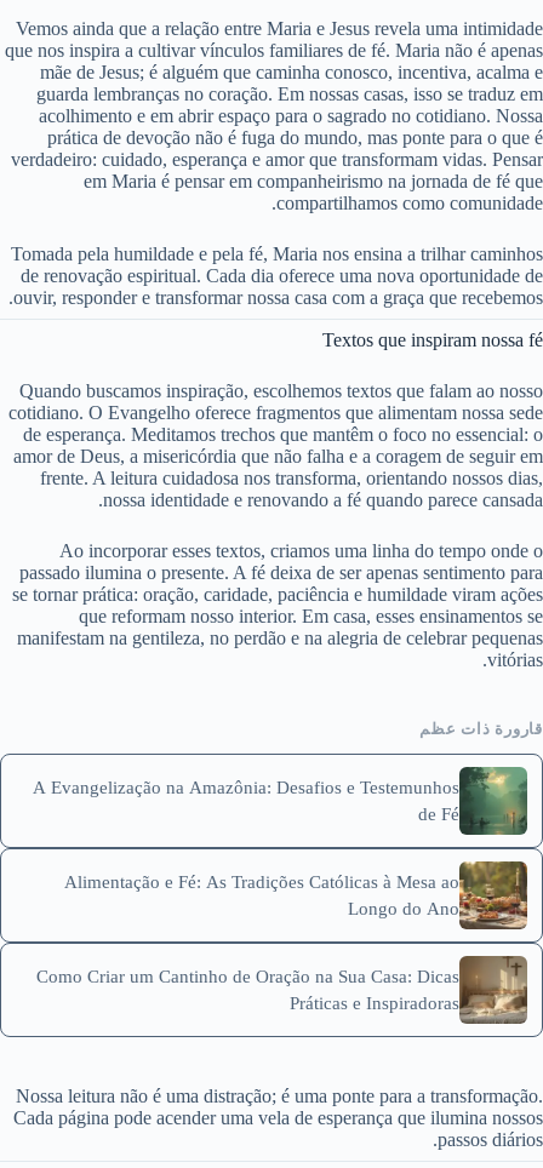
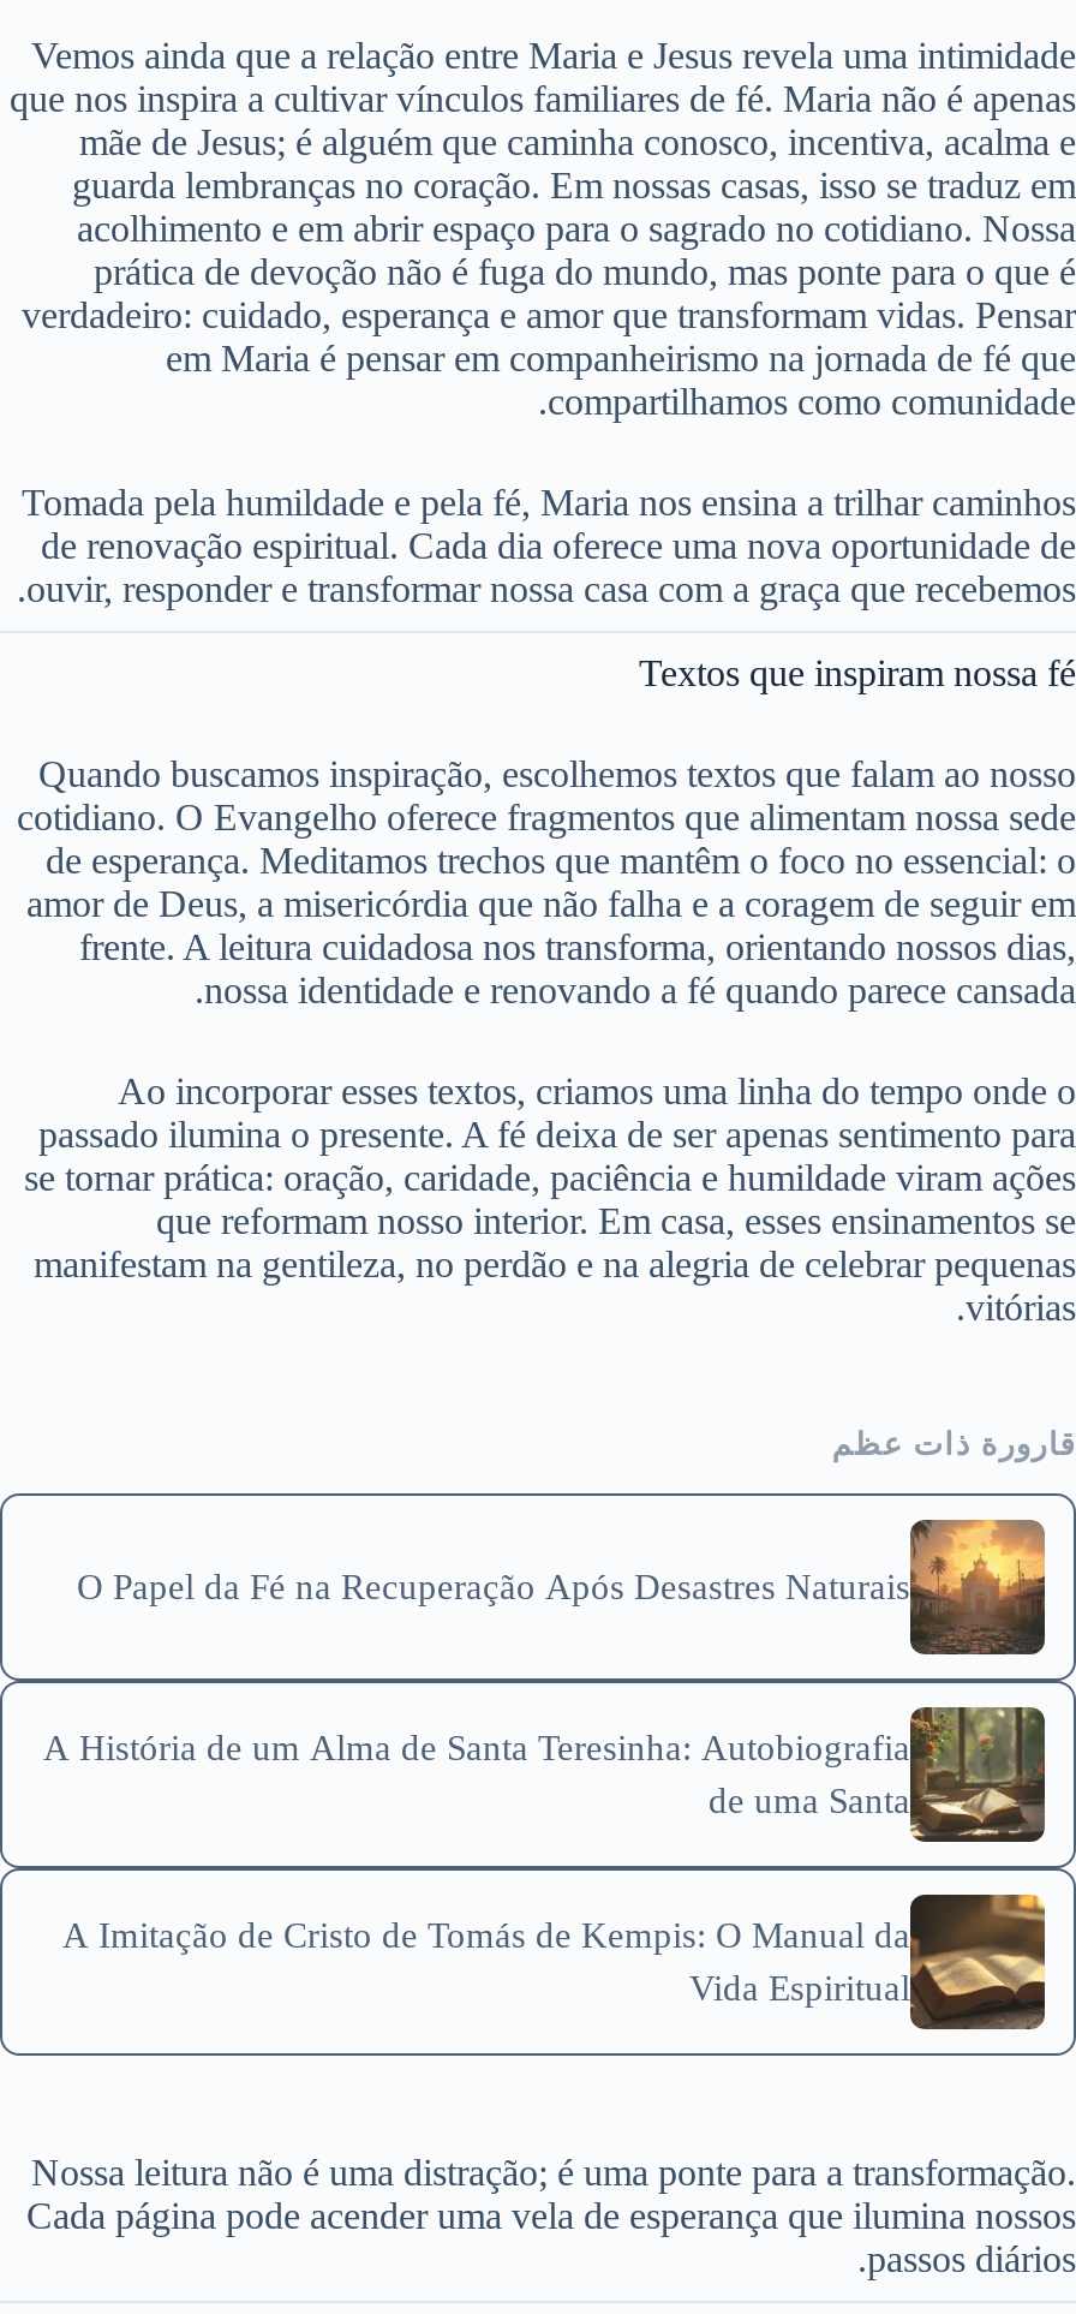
- [image]
- A Evangelização na Amazônia: Desafios e Testemunhos
- de Fé
+ [image]
+ O Papel da Fé na Recuperação Após Desastres Naturais

- [image]
- Alimentação e Fé: As Tradições Católicas à Mesa ao
- Longo do Ano
+ [image]
+ A História de um Alma de Santa Teresinha: Autobiografia
+ de uma Santa

- [image]
- Como Criar um Cantinho de Oração na Sua Casa: Dicas
- Práticas e Inspiradoras
+ [image]
+ A Imitação de Cristo de Tomás de Kempis: O Manual da
+ Vida Espiritual
